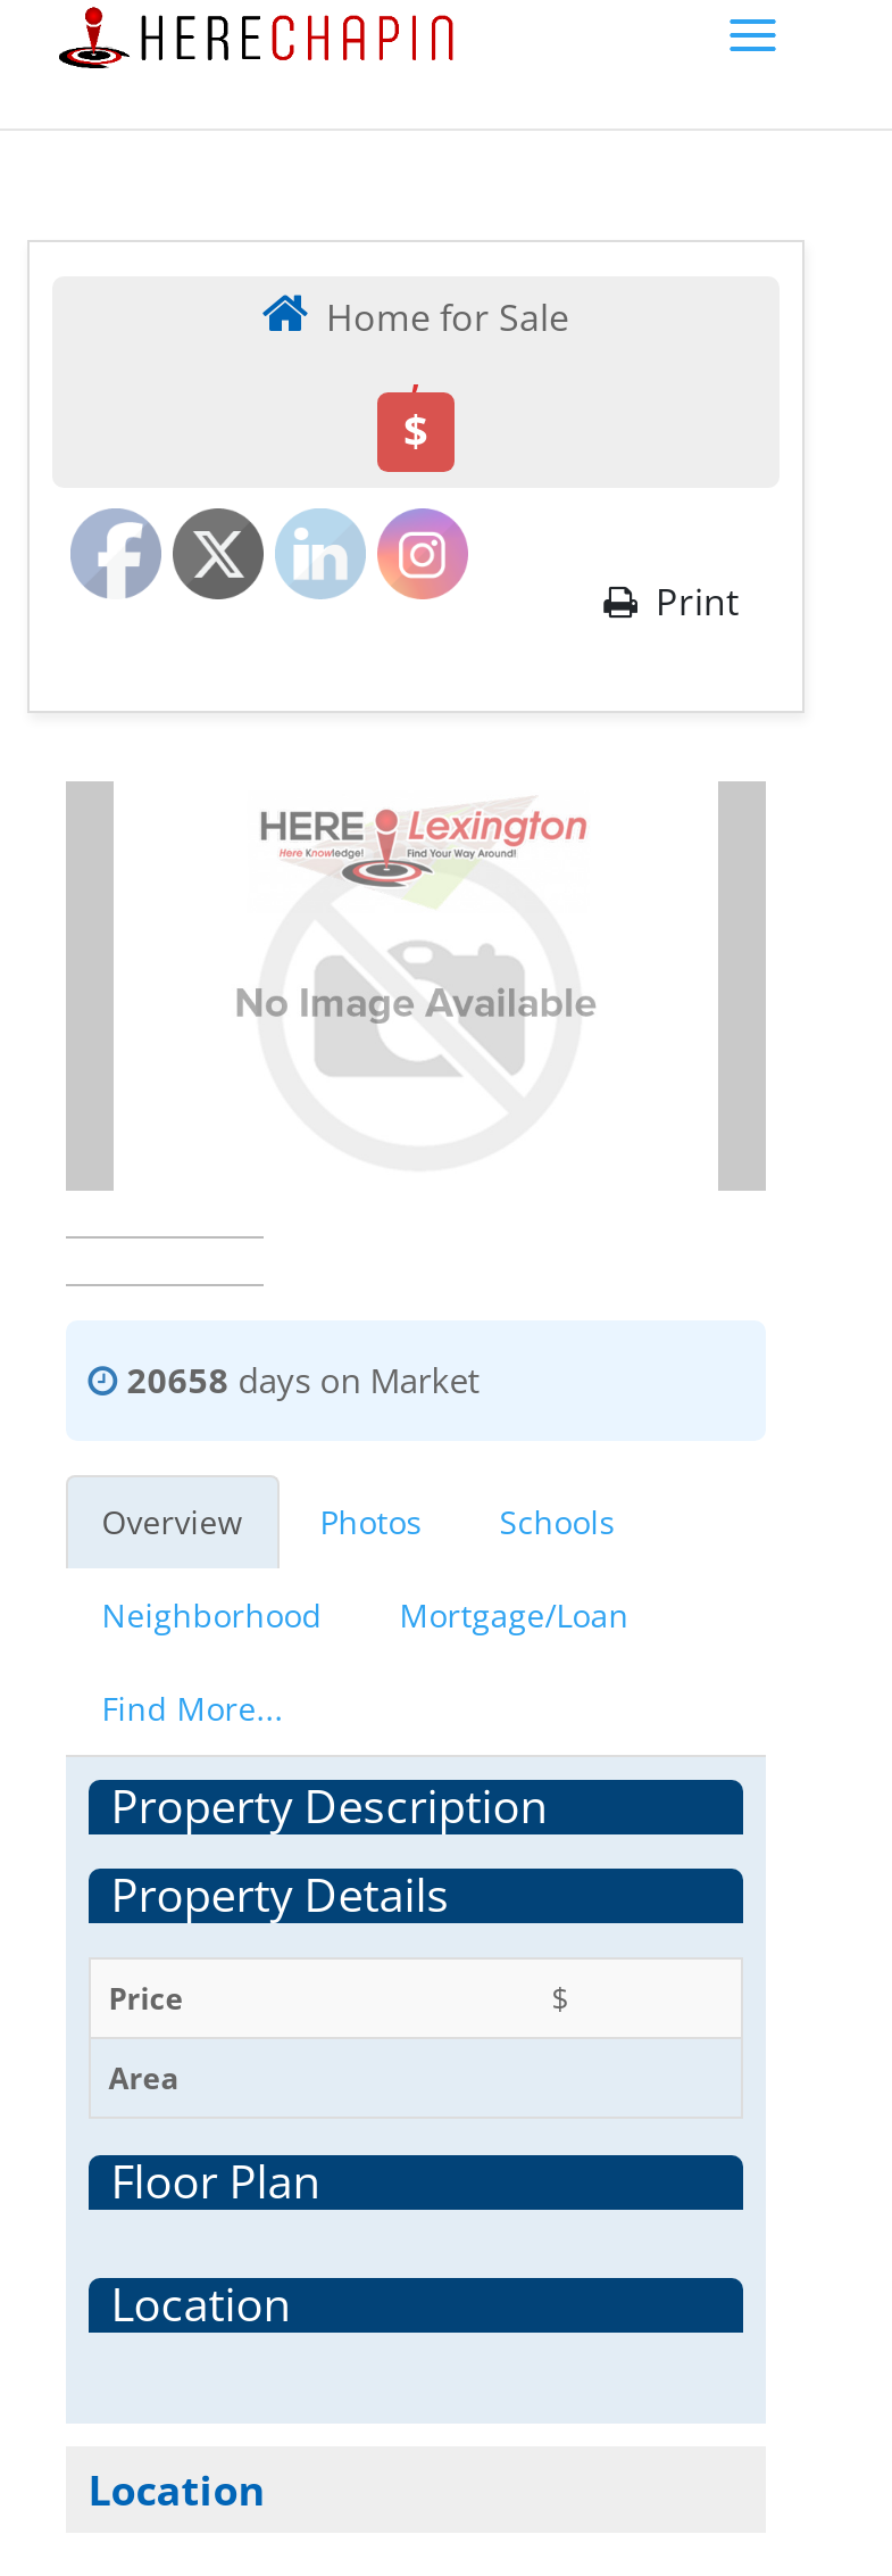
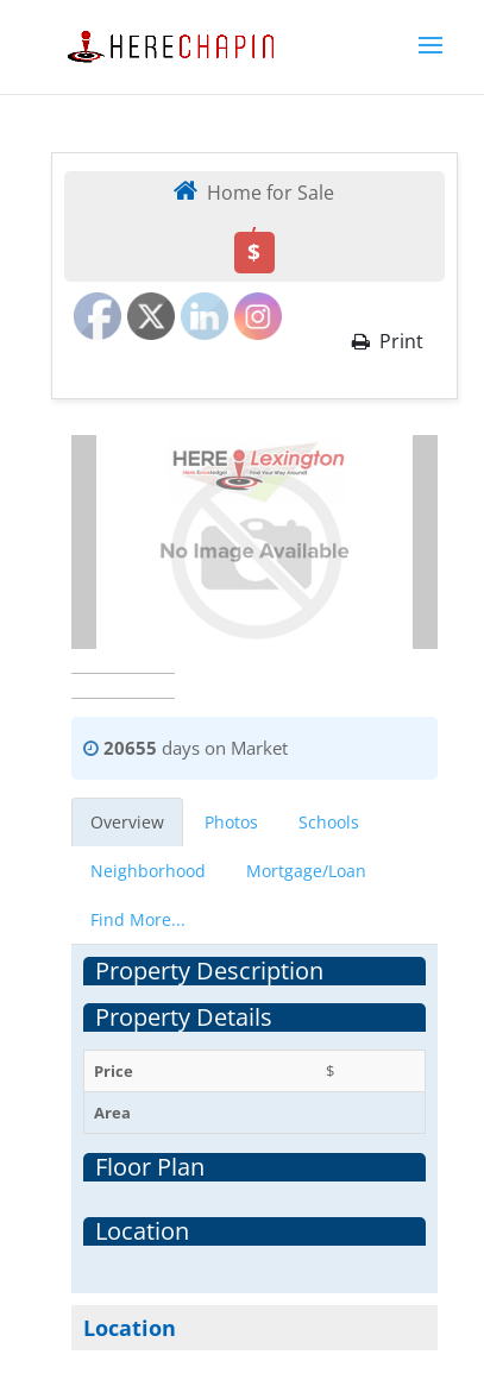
- 20658 days on Market
+ 20655 days on Market
